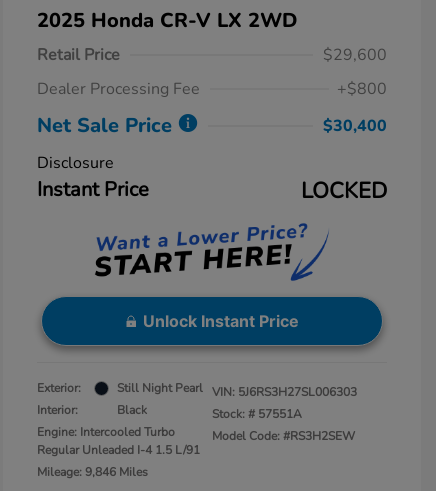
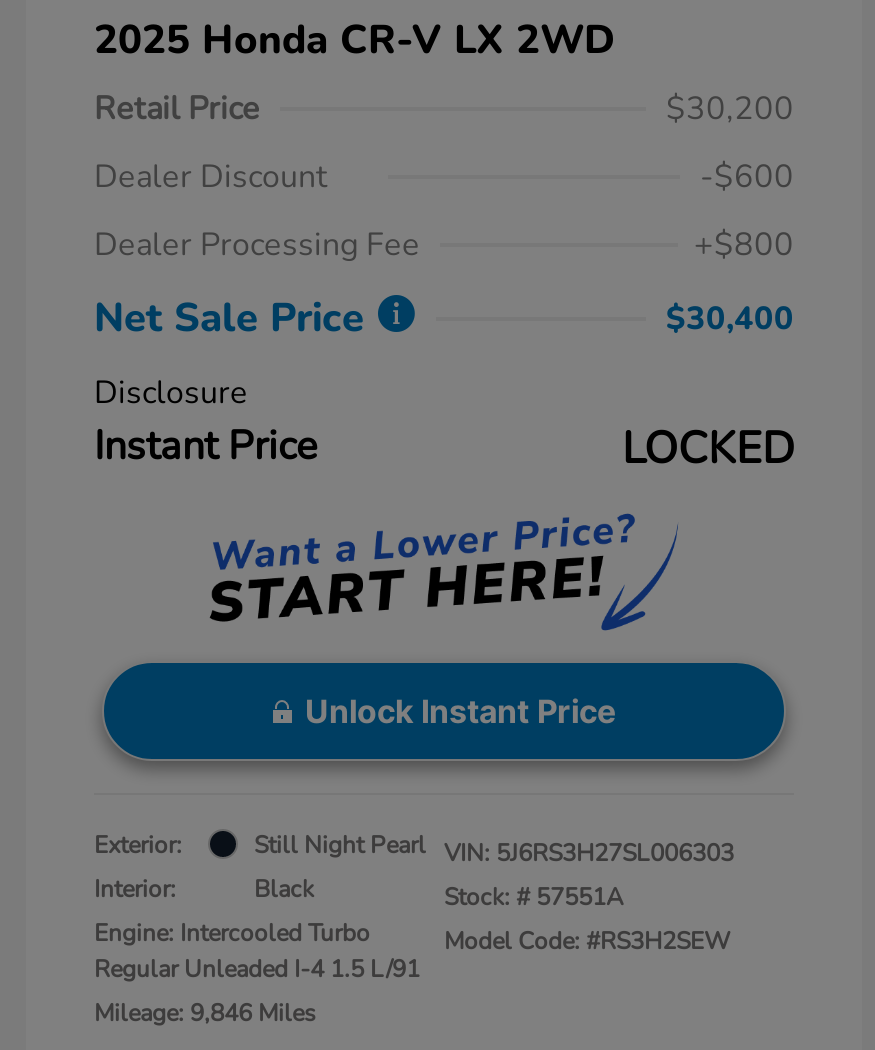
- $29,600
+ $30,200
+ Dealer Discount
+ -$600
